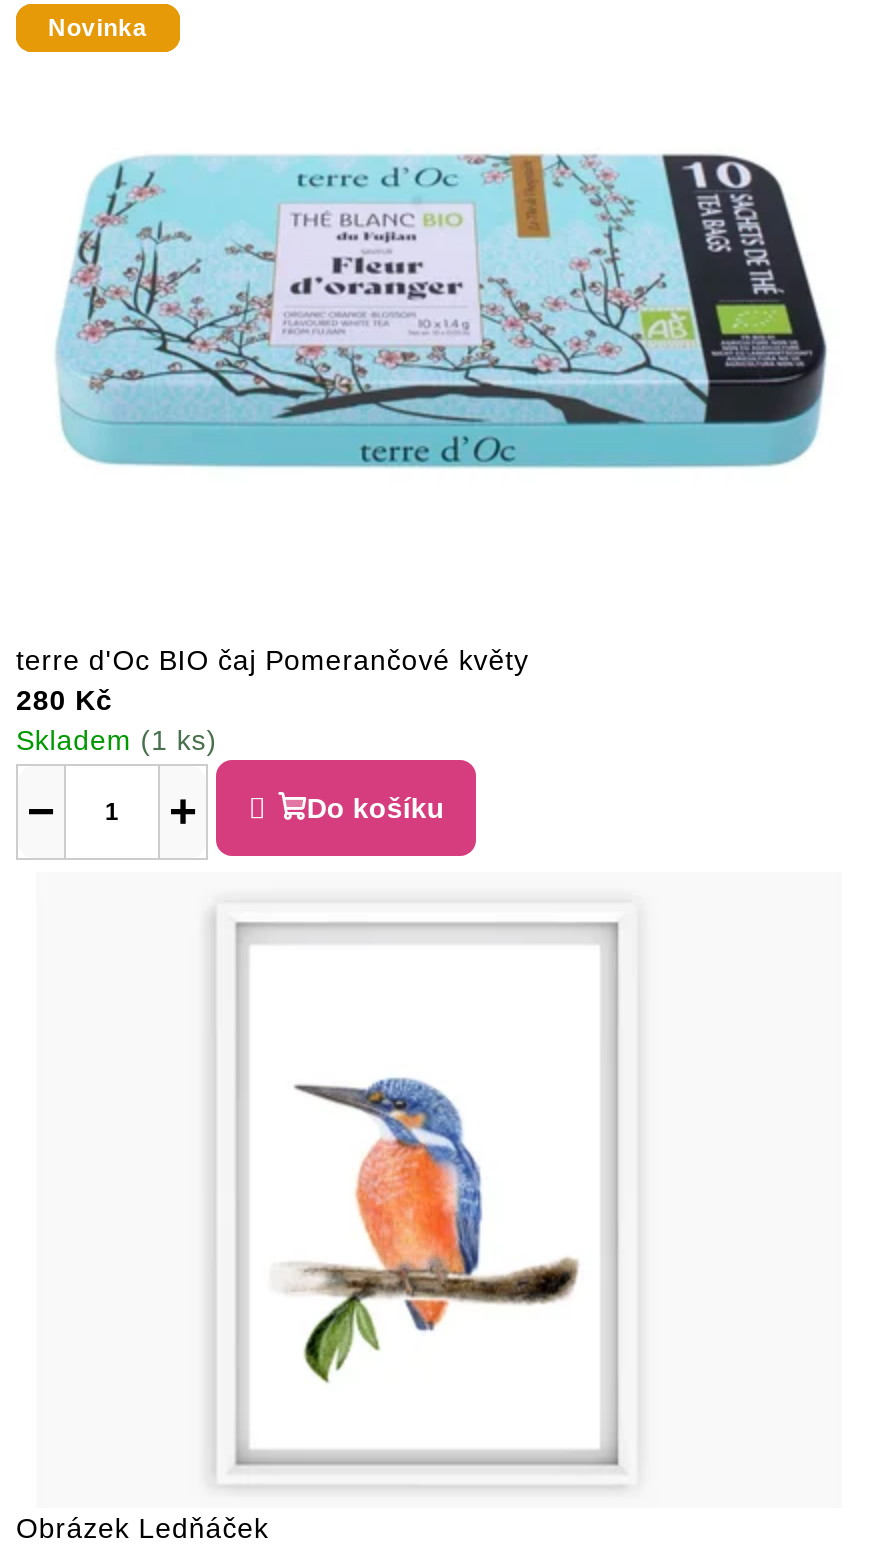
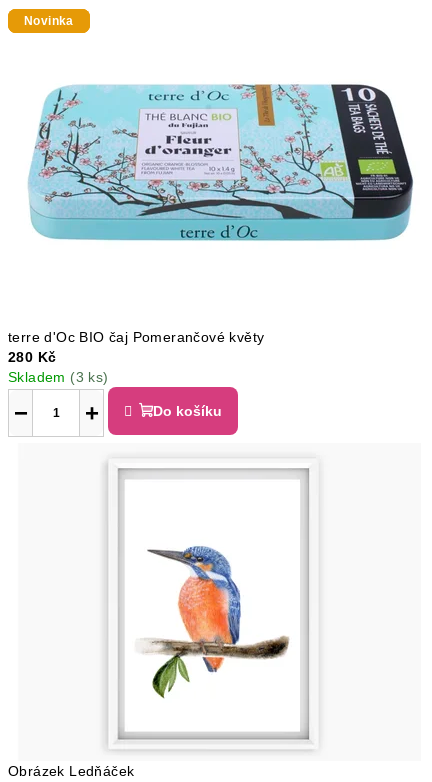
- Skladem (1 ks)
+ Skladem (3 ks)
